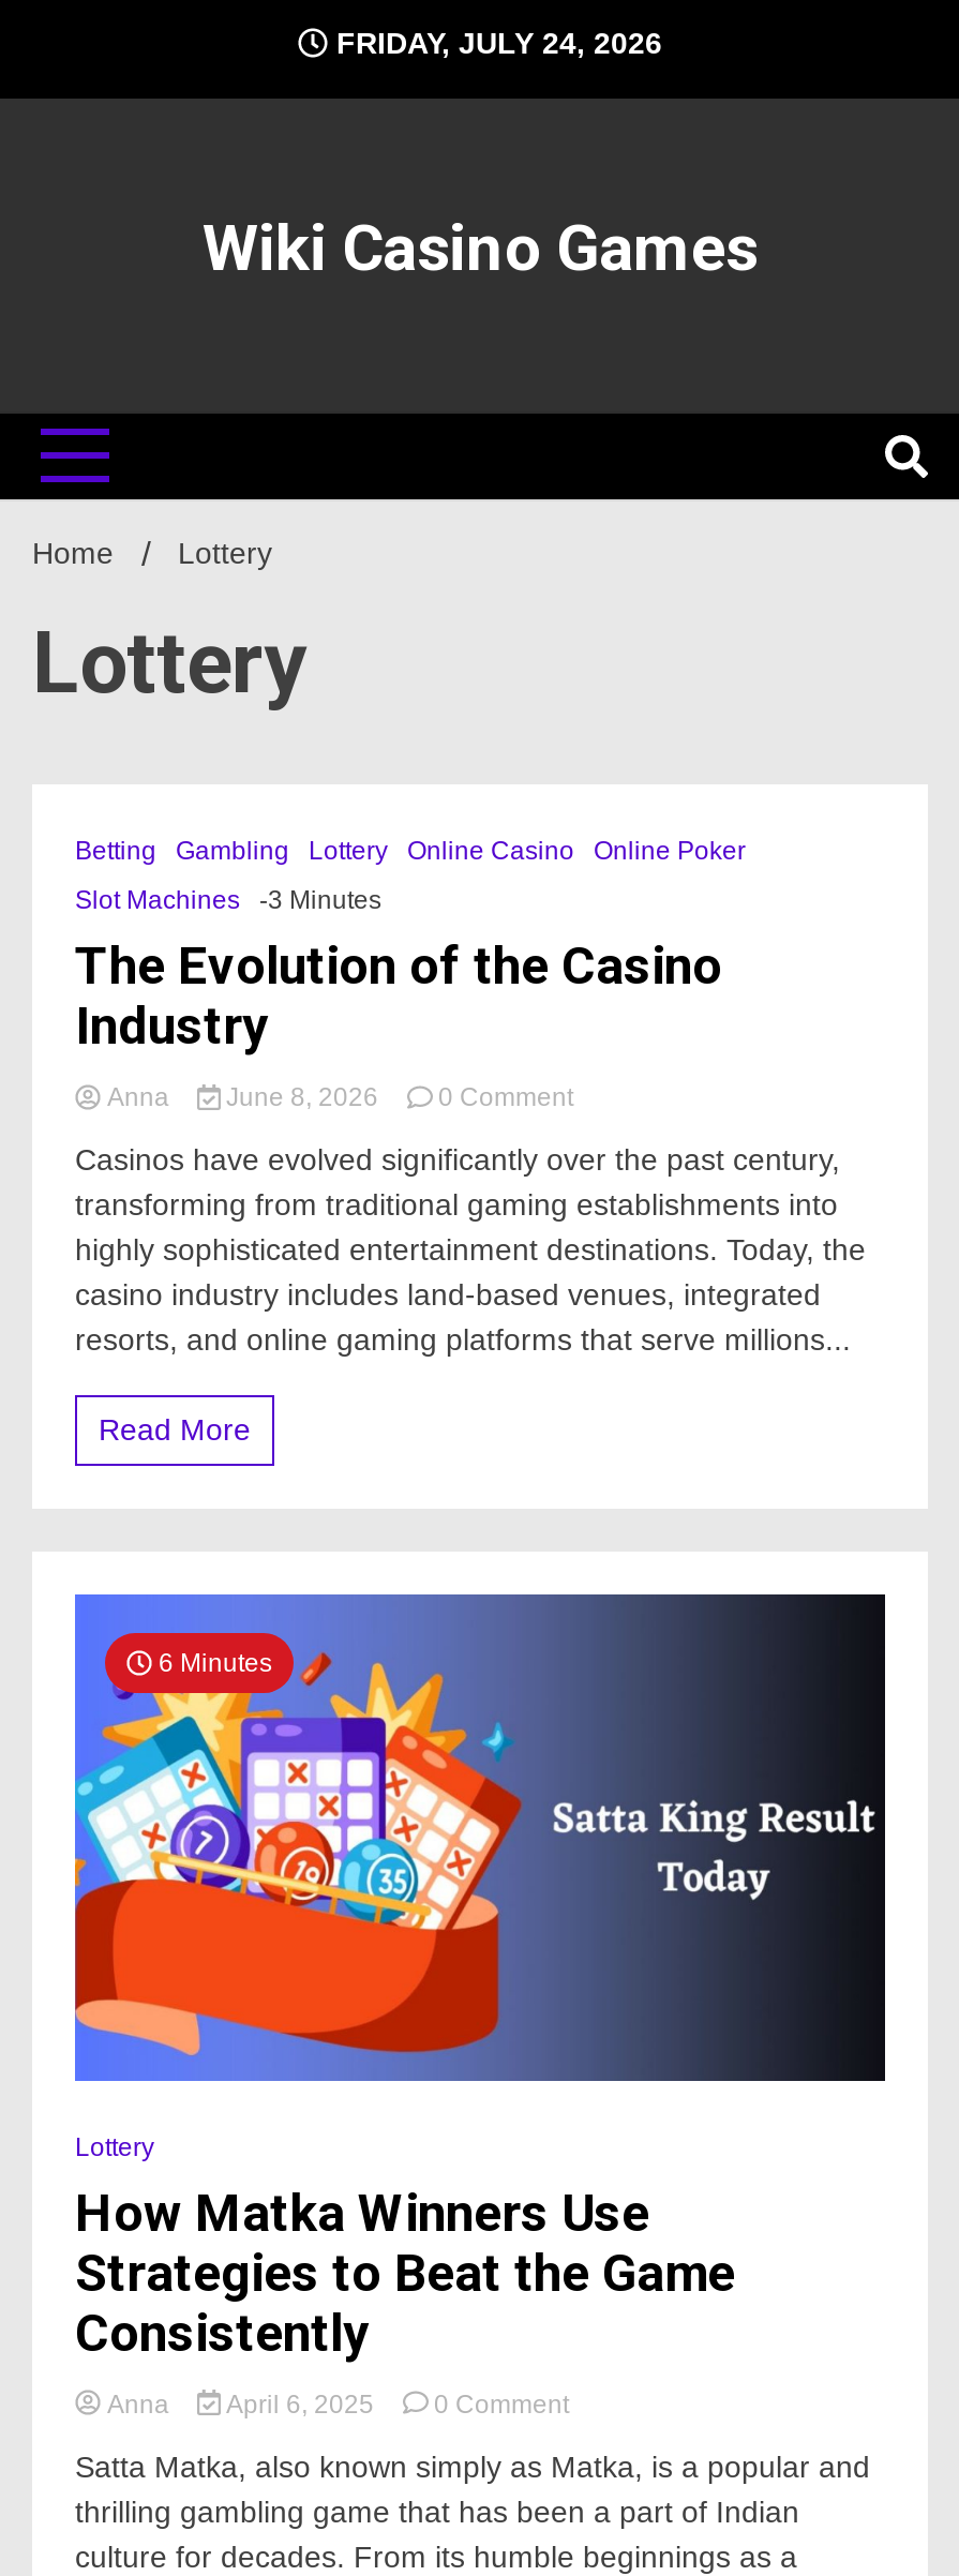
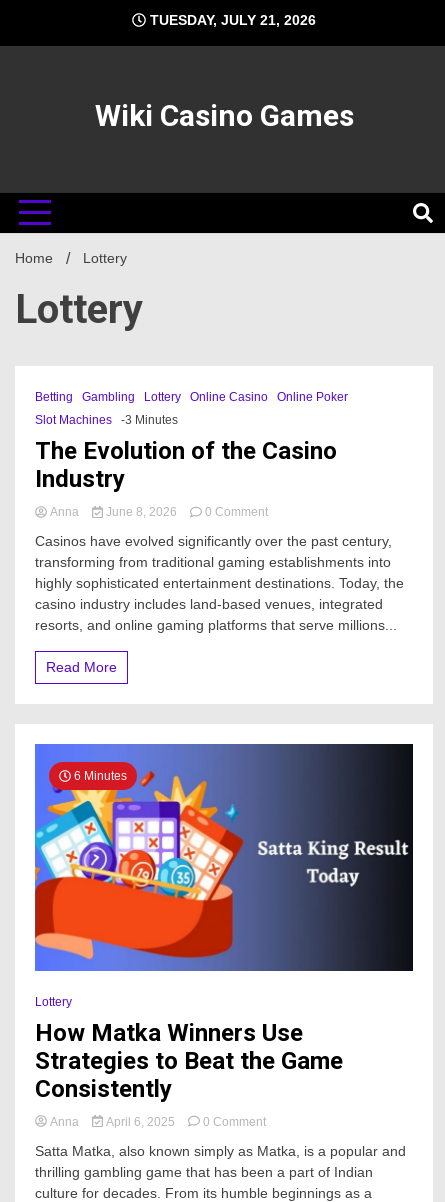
- FRIDAY, JULY 24, 2026
+ TUESDAY, JULY 21, 2026
